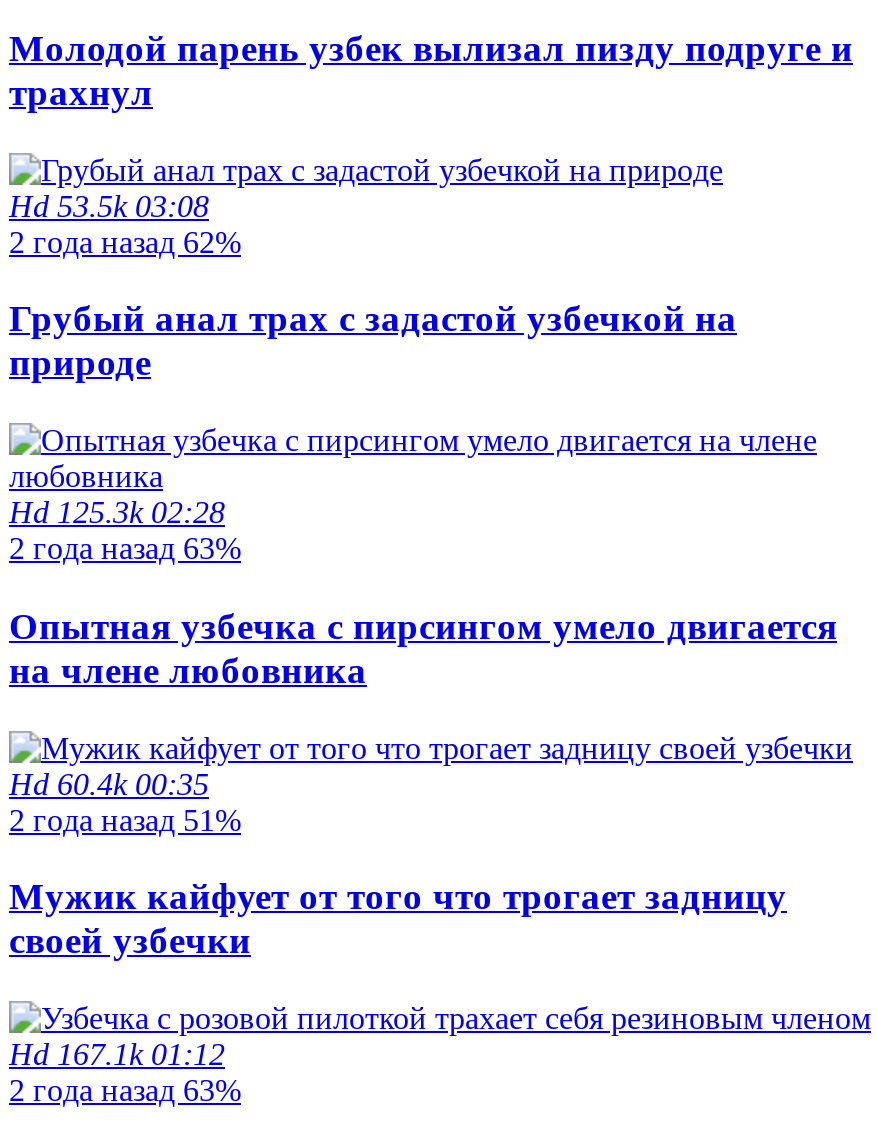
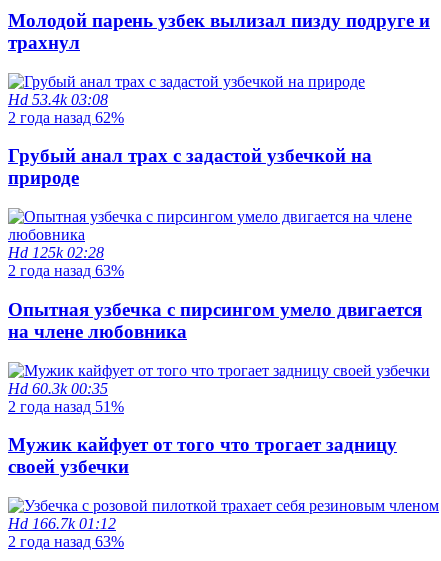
- Hd 53.5k 03:08
+ Hd 53.4k 03:08

- Hd 125.3k 02:28
+ Hd 125k 02:28

- Hd 60.4k 00:35
+ Hd 60.3k 00:35

- Hd 167.1k 01:12
+ Hd 166.7k 01:12
